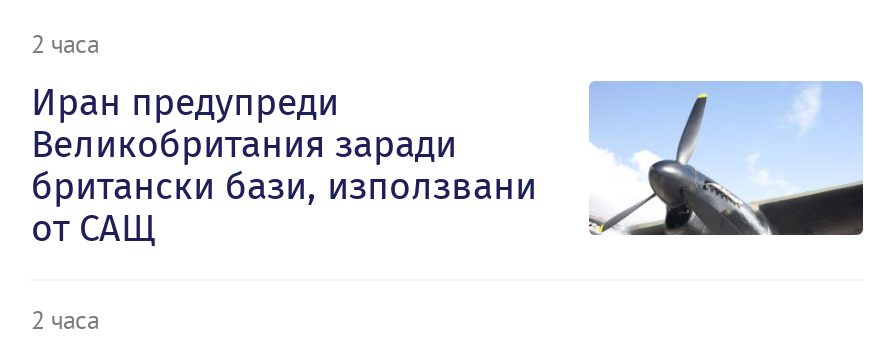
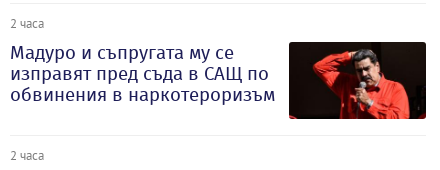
- [image]
- Иран предупреди
- Великобритания заради
- британски бази, използвани
- от САЩ
+ [image]
+ Мадуро и съпругата му се
+ изправят пред съда в САЩ по
+ обвинения в наркотероризъм
